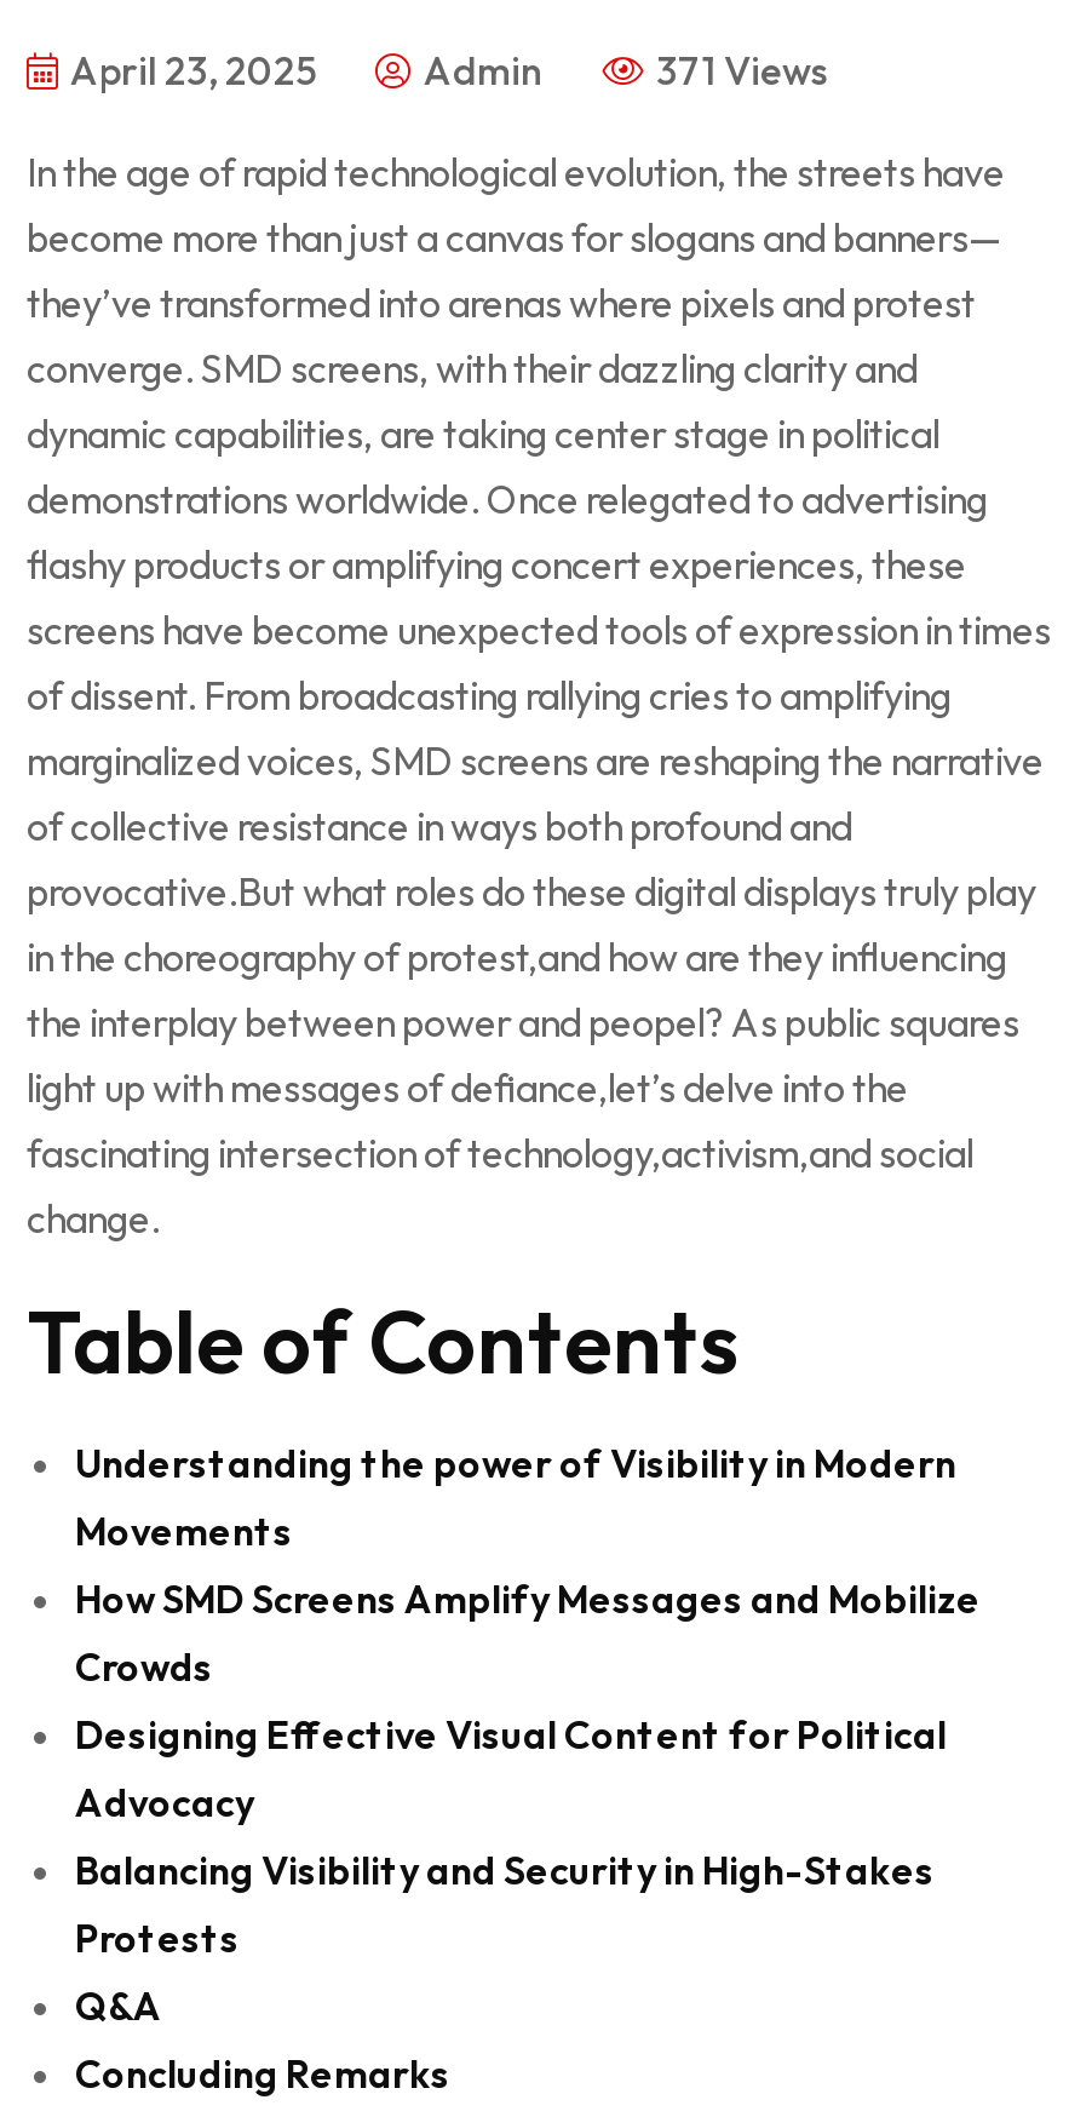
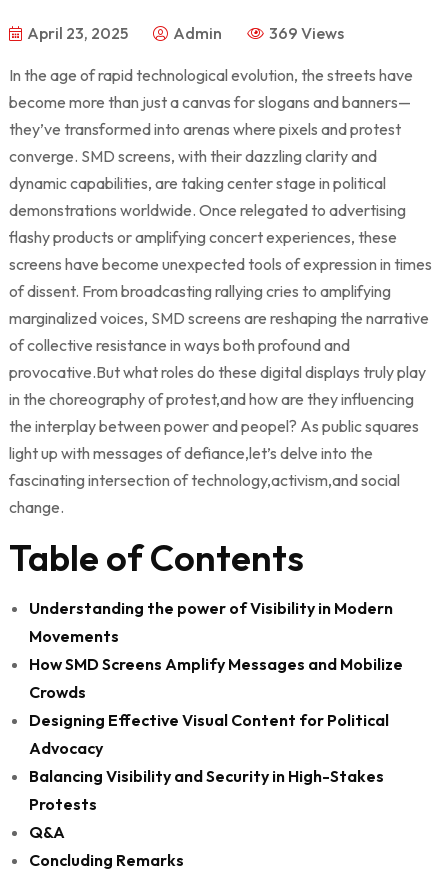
- 371 Views
+ 369 Views
